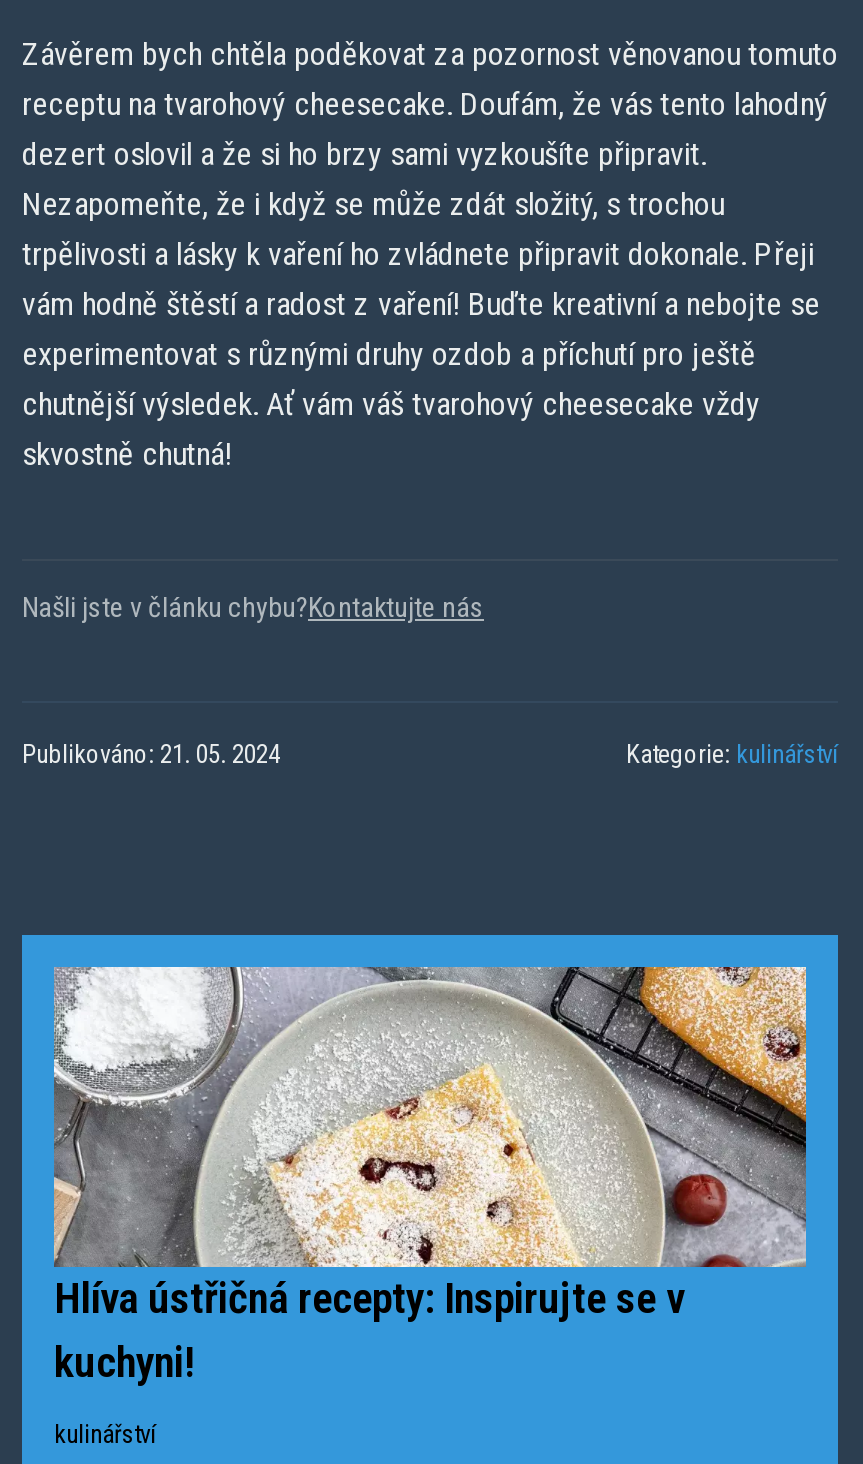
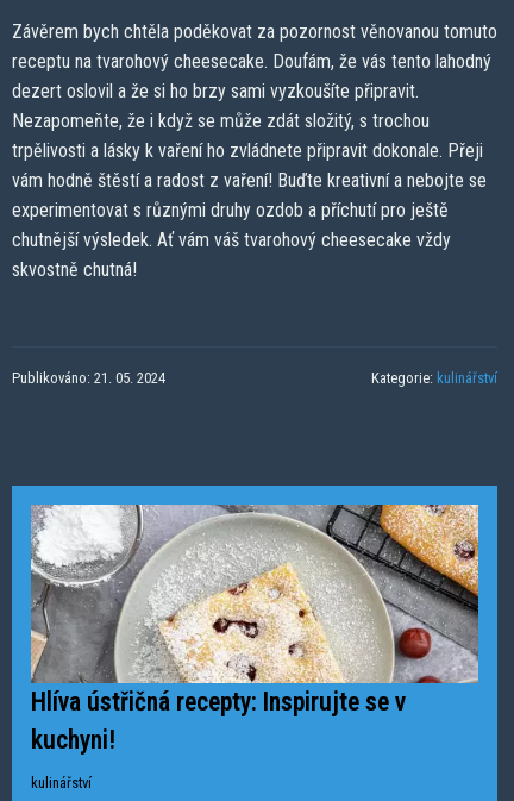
- Našli jste v článku chybu?Kontaktujte nás
